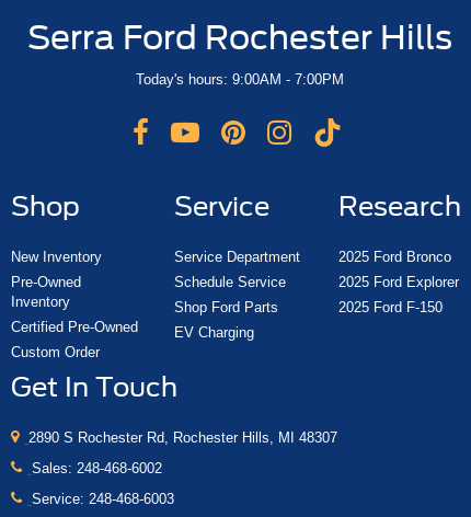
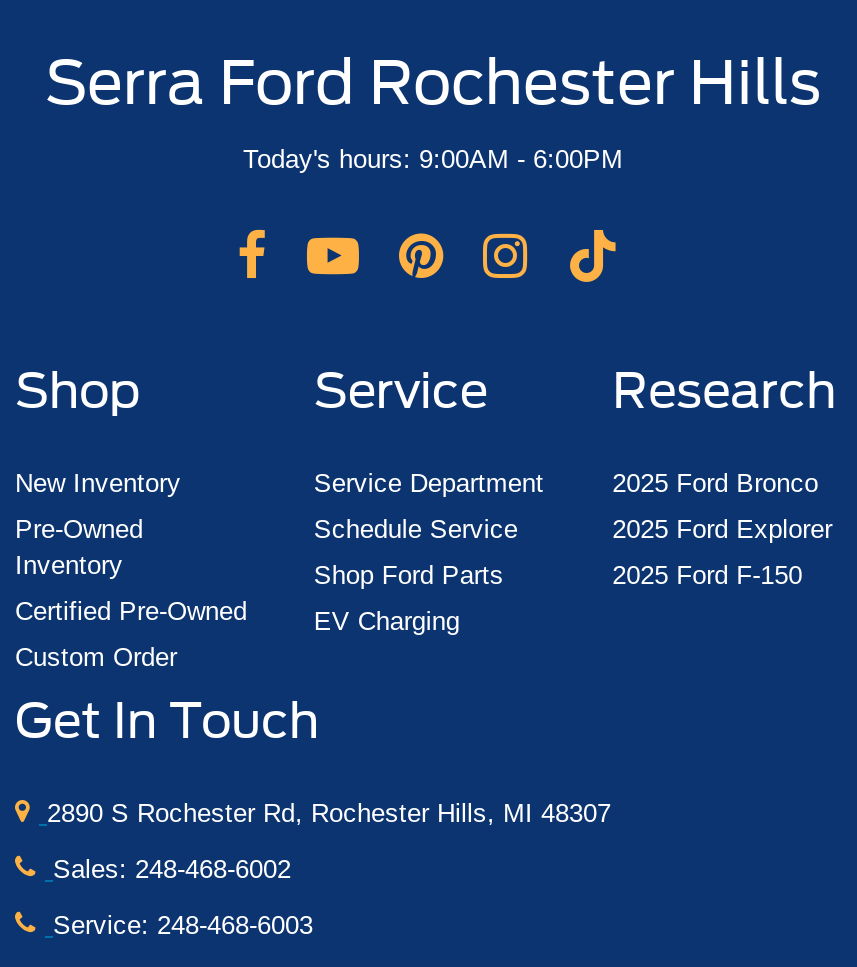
- Today's hours: 9:00AM - 7:00PM
+ Today's hours: 9:00AM - 6:00PM
